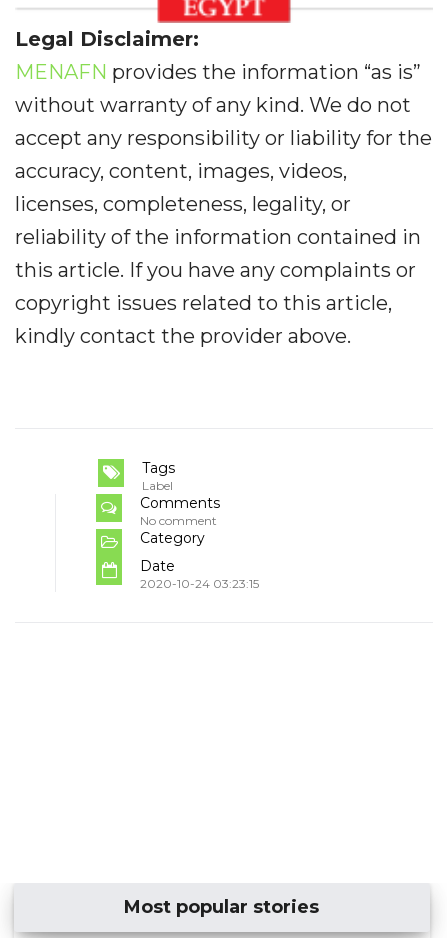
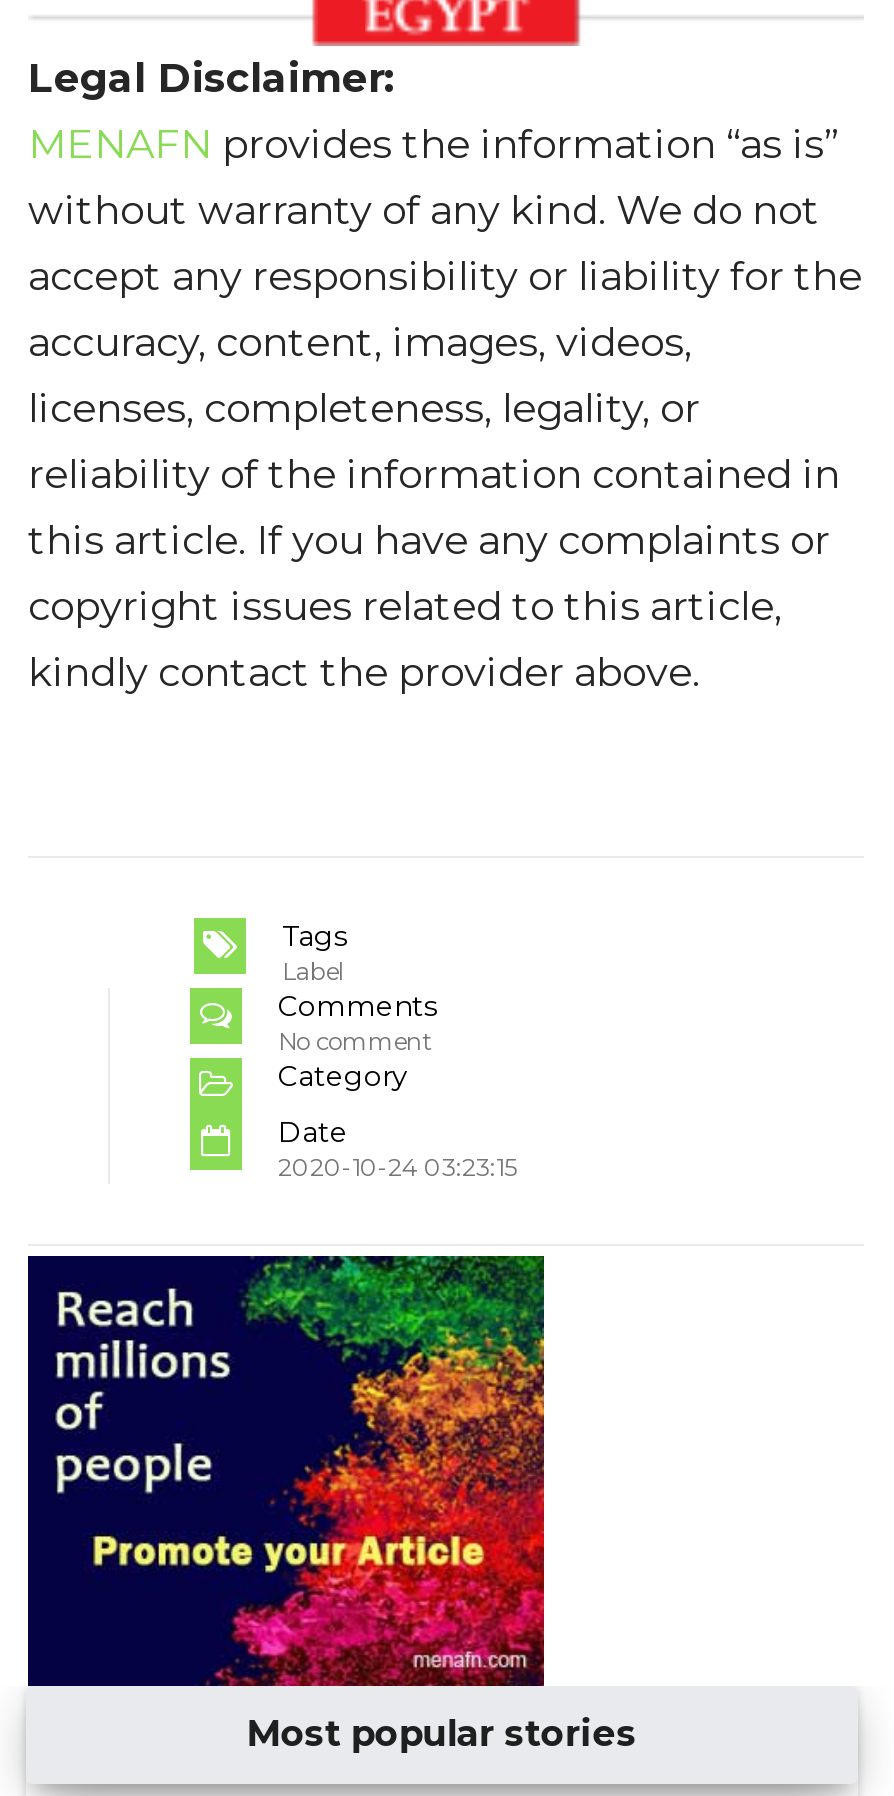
+ [image]
